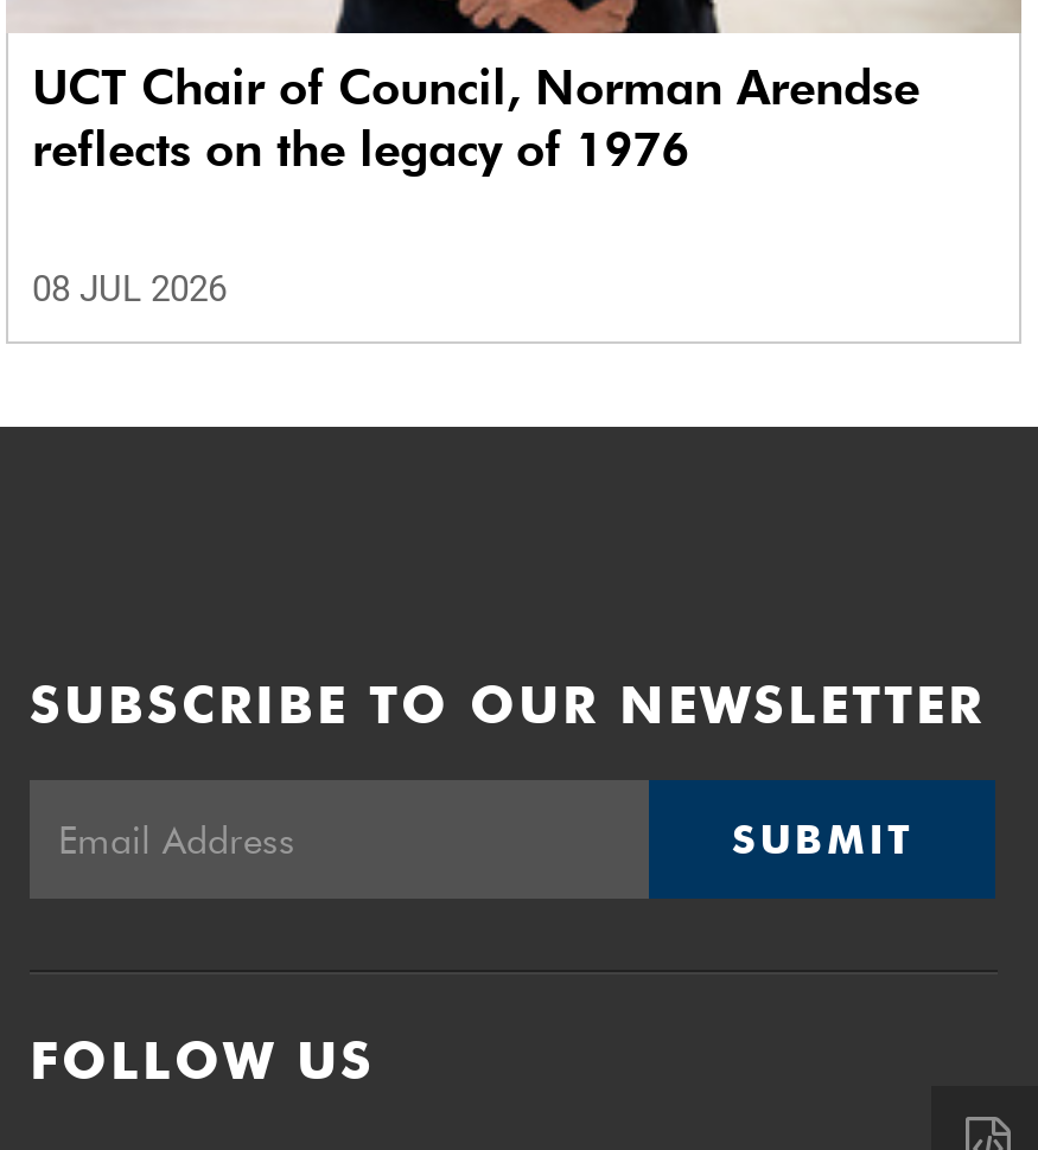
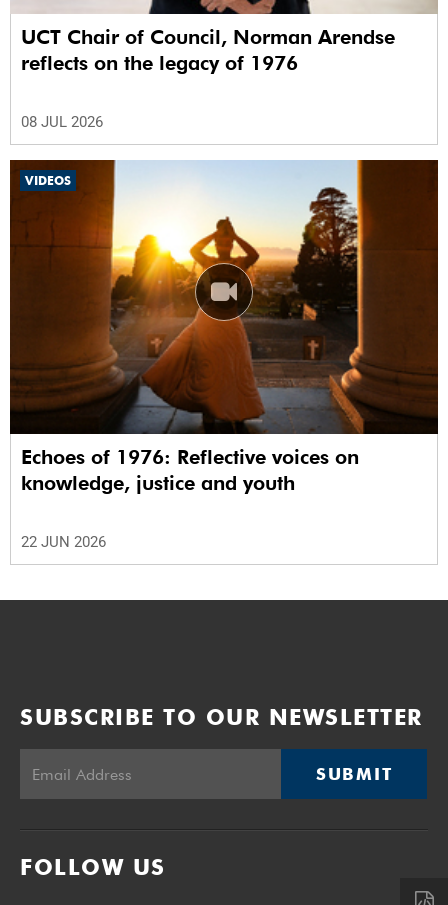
+ [image]
+ VIDEOS

+ Echoes of 1976: Reflective voices on
+ knowledge, justice and youth
+ 22 JUN 2026
